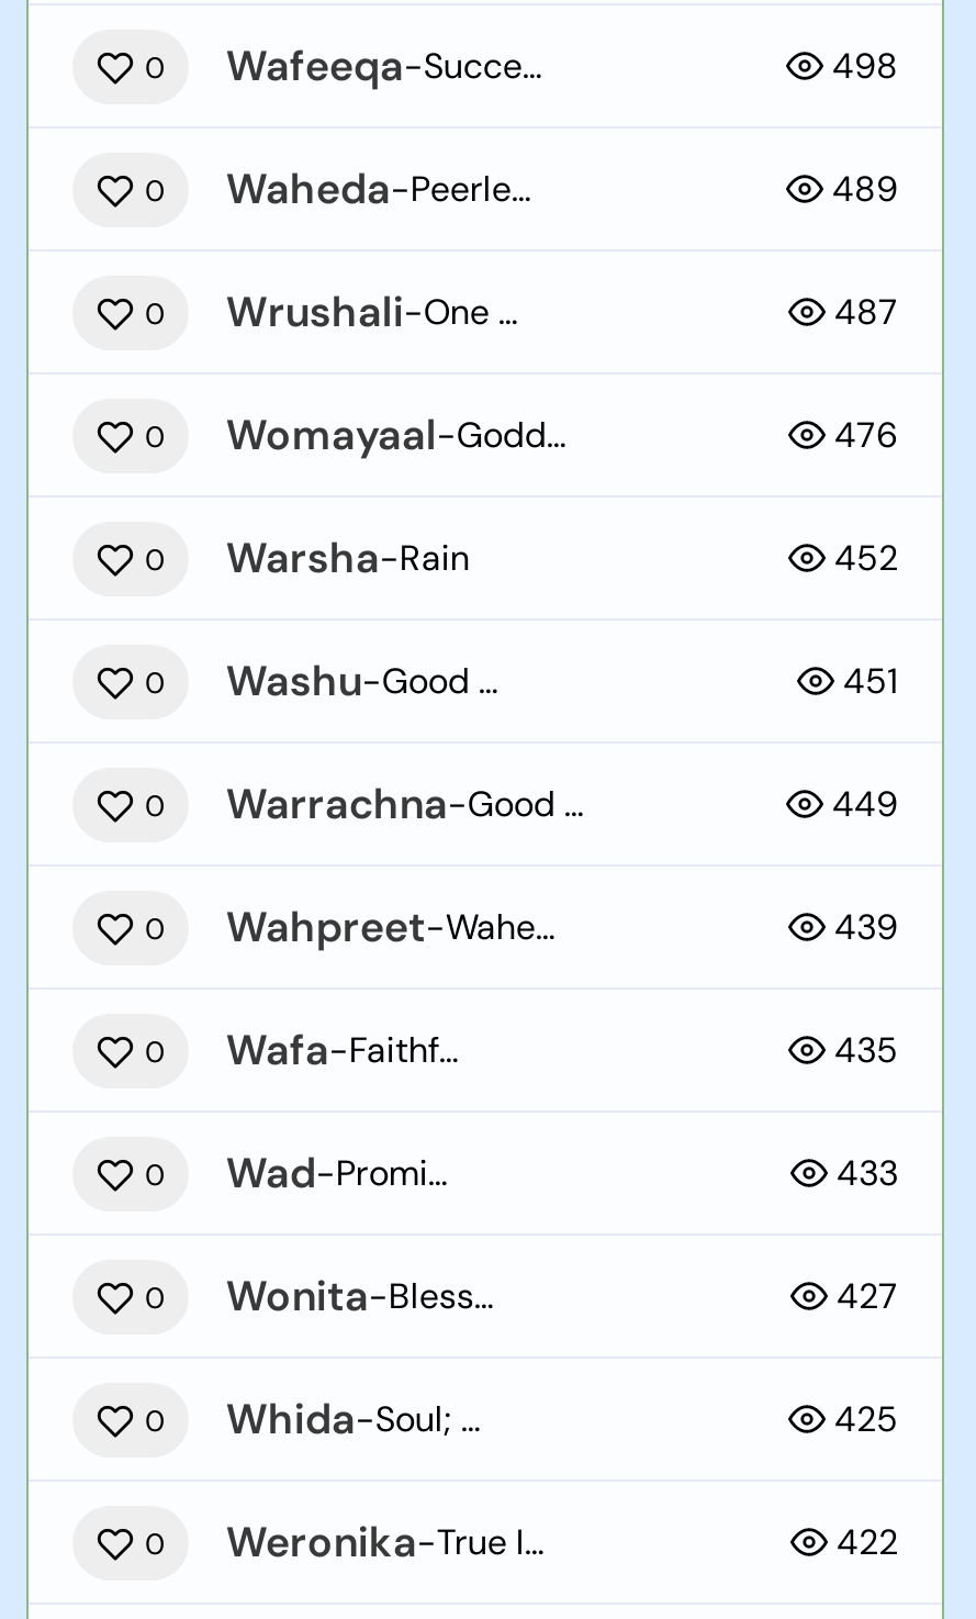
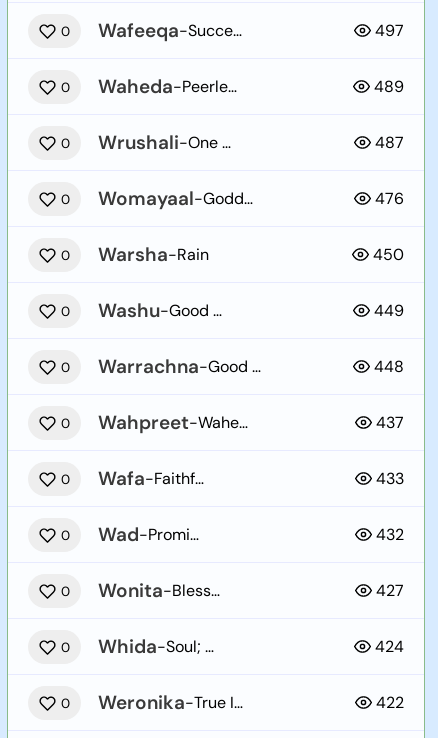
- 498
+ 497

- 452
+ 450

- 451
+ 449

- 449
+ 448

- 439
+ 437

- 435
+ 433

- 433
+ 432

- 425
+ 424
